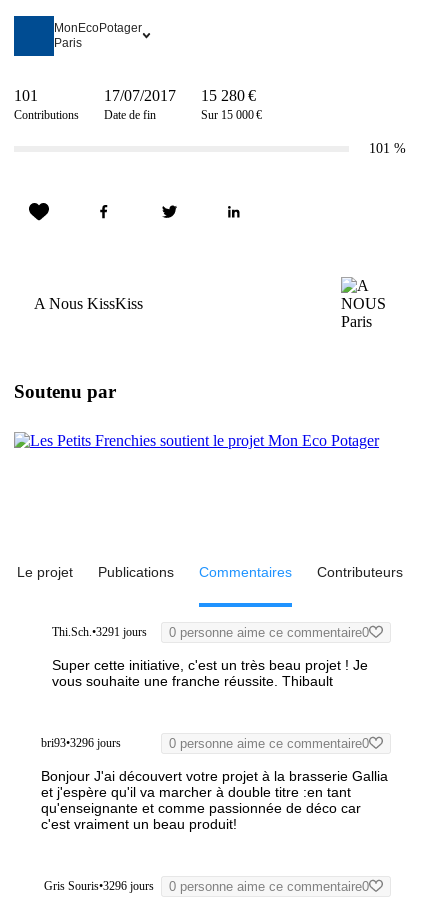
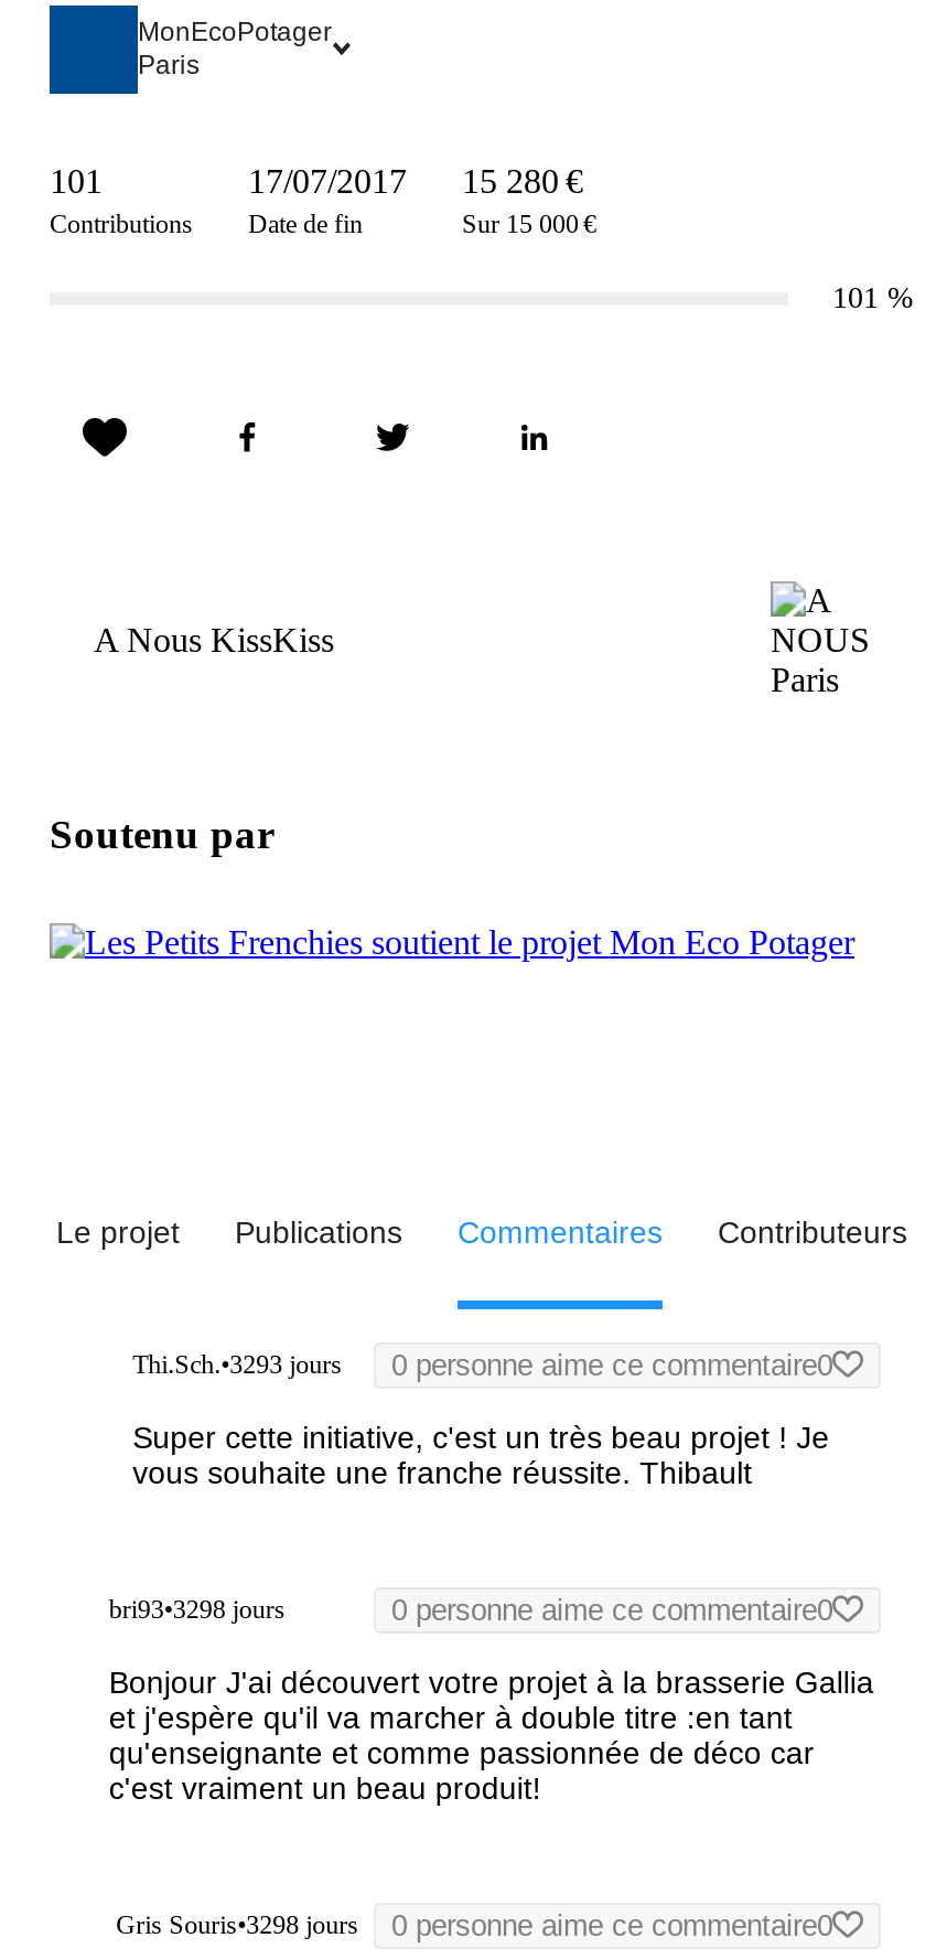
- Thi.Sch.•3291 jours 0 personne aime ce commentaire0
+ Thi.Sch.•3293 jours 0 personne aime ce commentaire0

- bri93•3296 jours
+ bri93•3298 jours

- Gris Souris•3296 jours
+ Gris Souris•3298 jours
